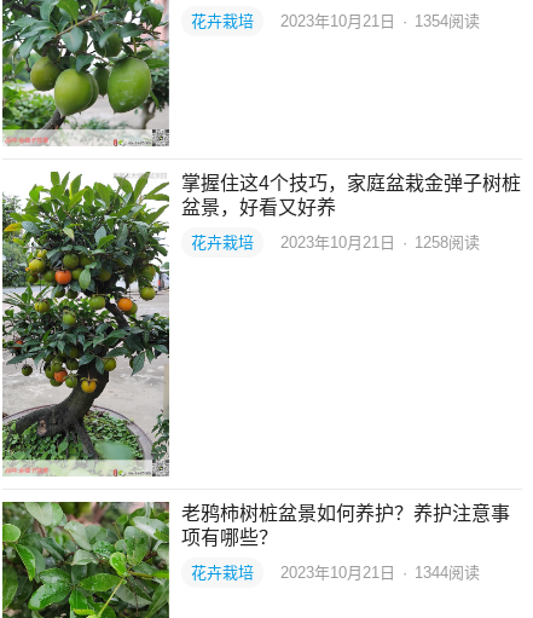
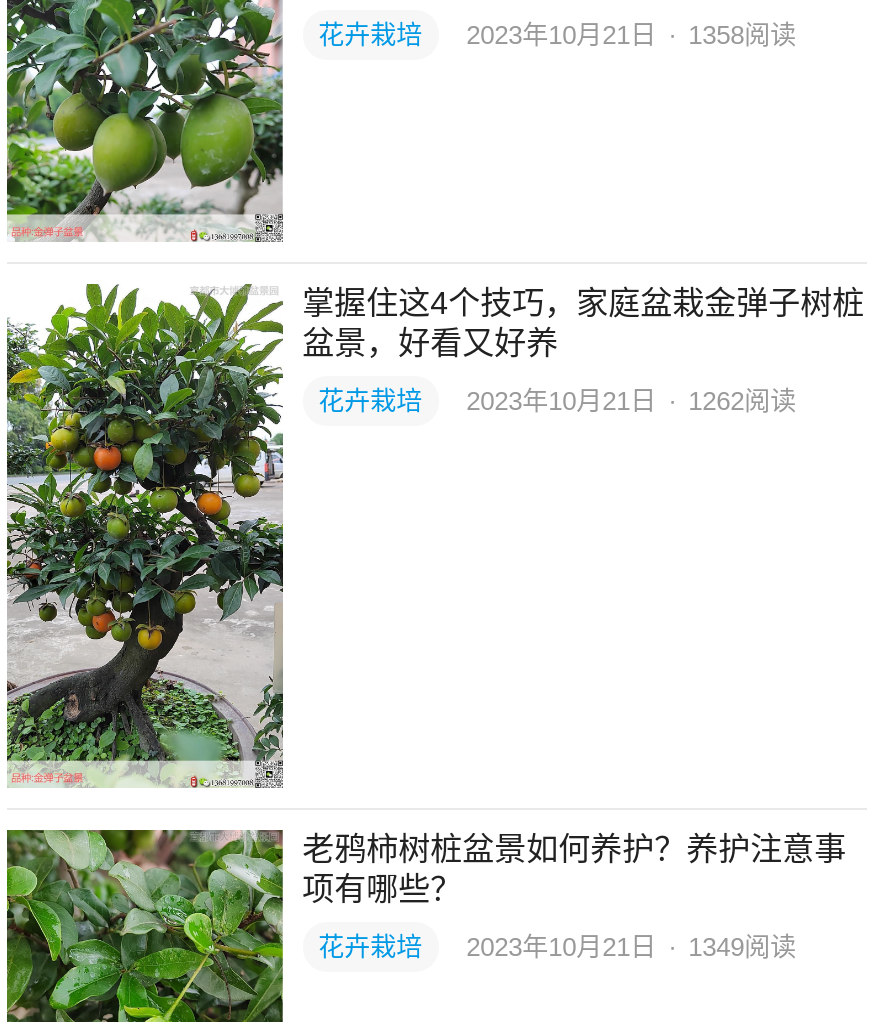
- 花卉栽培 2023年10月21日 · 1354阅读
+ 花卉栽培 2023年10月21日 · 1358阅读

- 花卉栽培 2023年10月21日 · 1258阅读
+ 花卉栽培 2023年10月21日 · 1262阅读

- 花卉栽培 2023年10月21日 · 1344阅读
+ 花卉栽培 2023年10月21日 · 1349阅读
